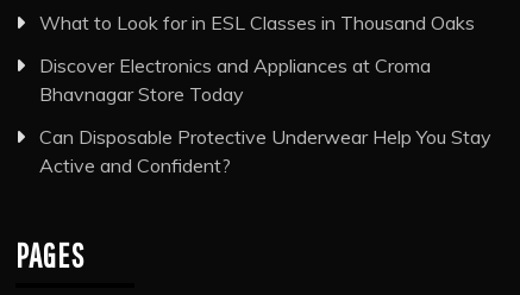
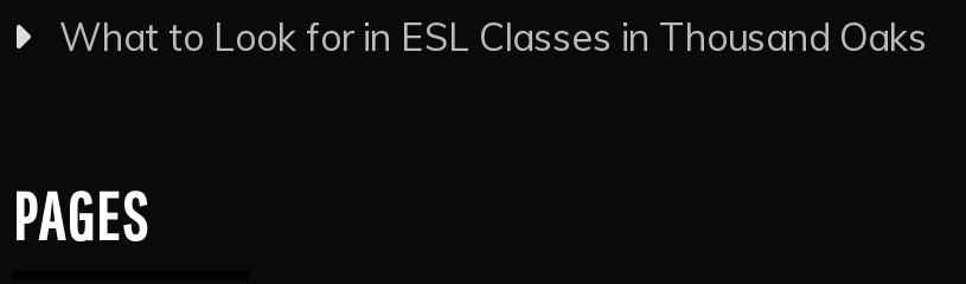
- Discover Electronics and Appliances at Croma
- Bhavnagar Store Today
- Can Disposable Protective Underwear Help You Stay
- Active and Confident?
